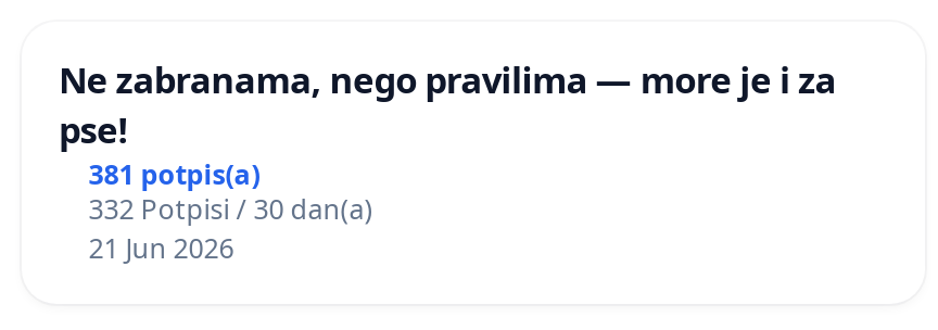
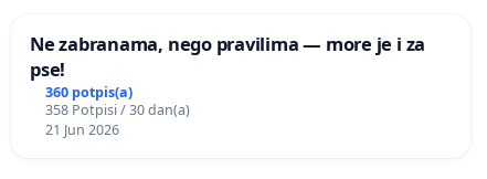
- 381 potpis(a)
+ 360 potpis(a)

- 332 Potpisi / 30 dan(a)
+ 358 Potpisi / 30 dan(a)
